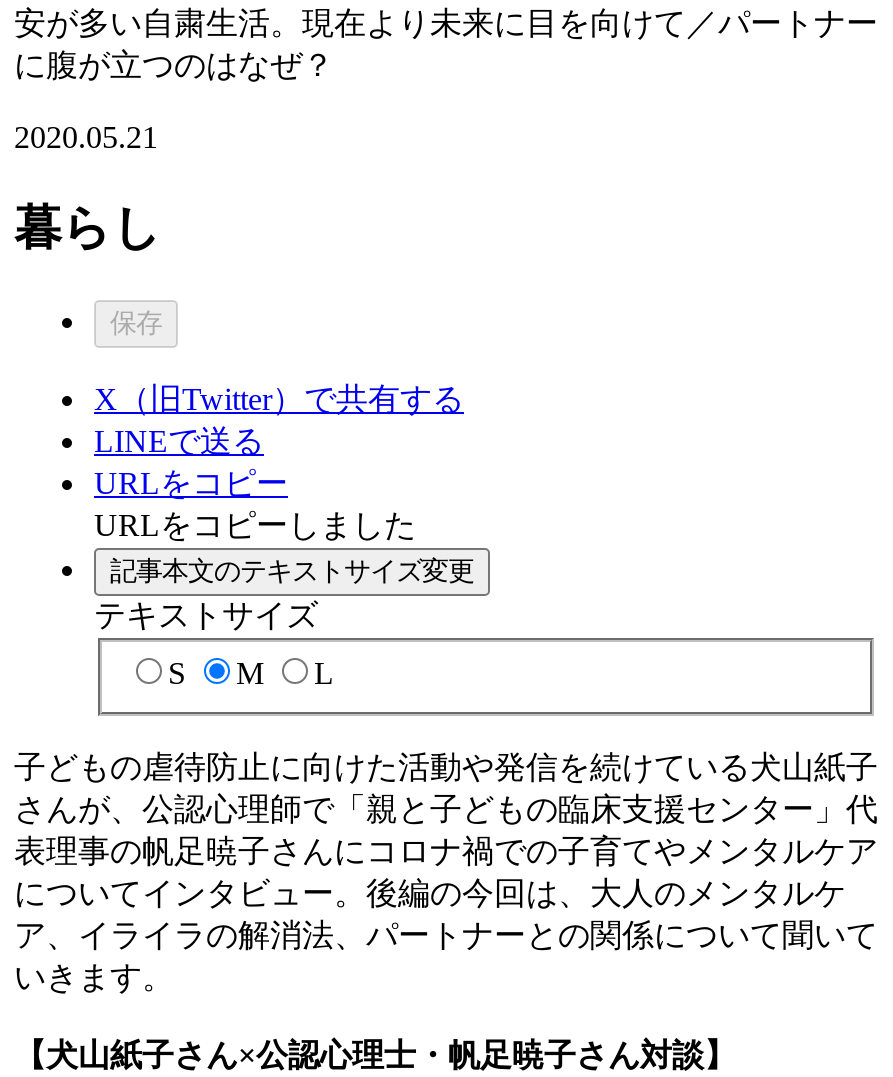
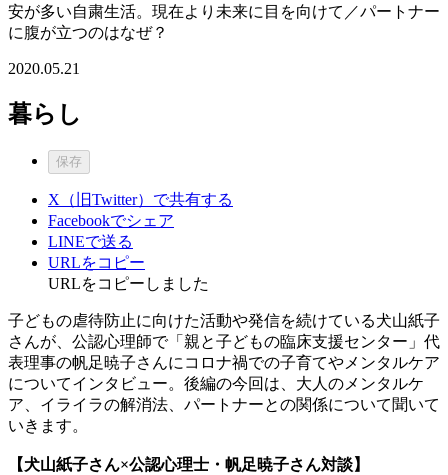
+ Facebookでシェア

moved down: LINEで送る | URLをコピー | URLをコピーしました

- 記事本文のテキストサイズ変更
- テキストサイズ
- S
- M
- L
